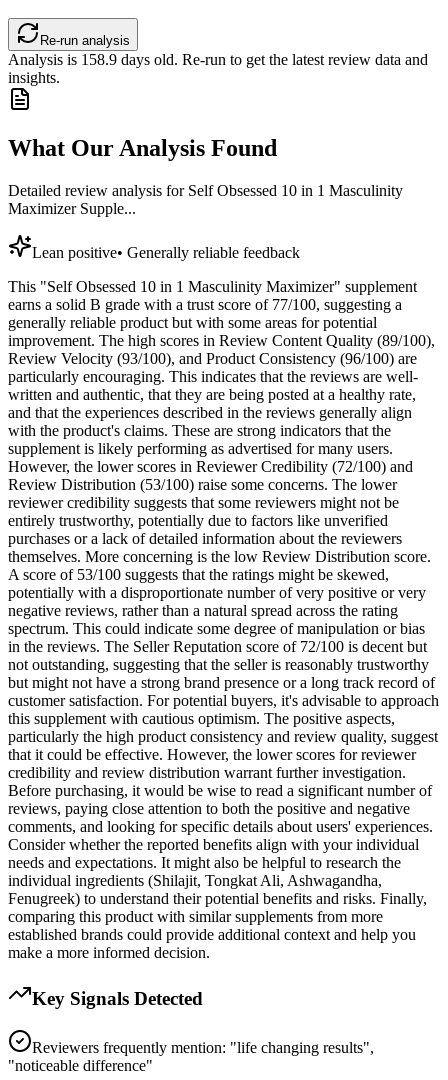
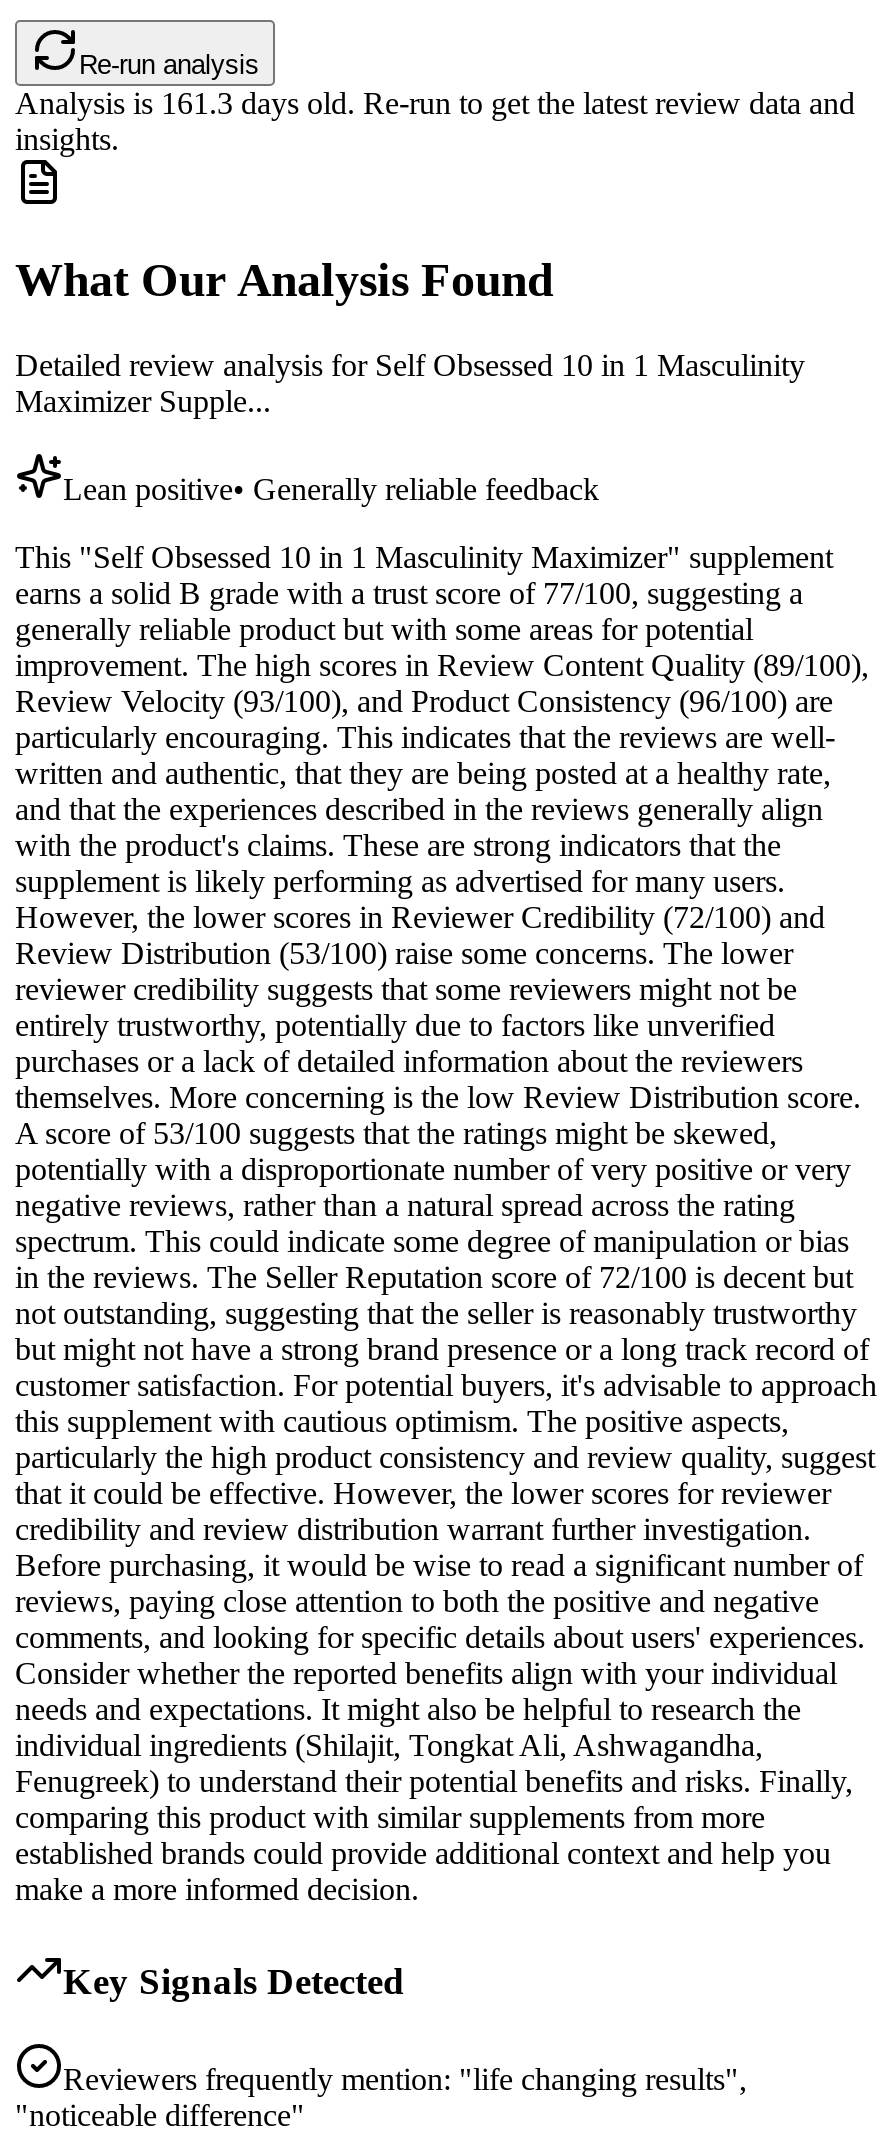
- Analysis is158.9days old. Re-run to get the latest review data and
+ Analysis is161.3days old. Re-run to get the latest review data and
